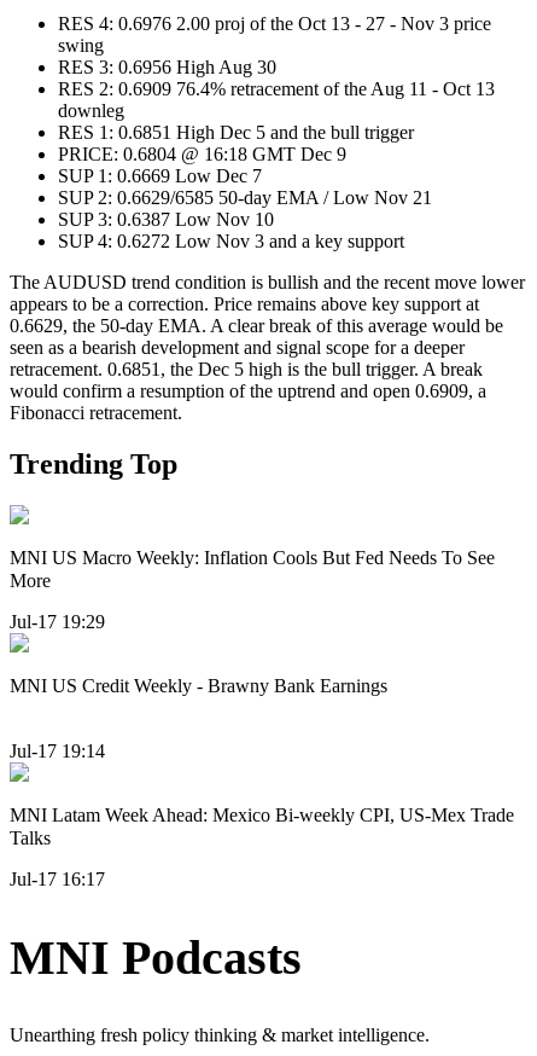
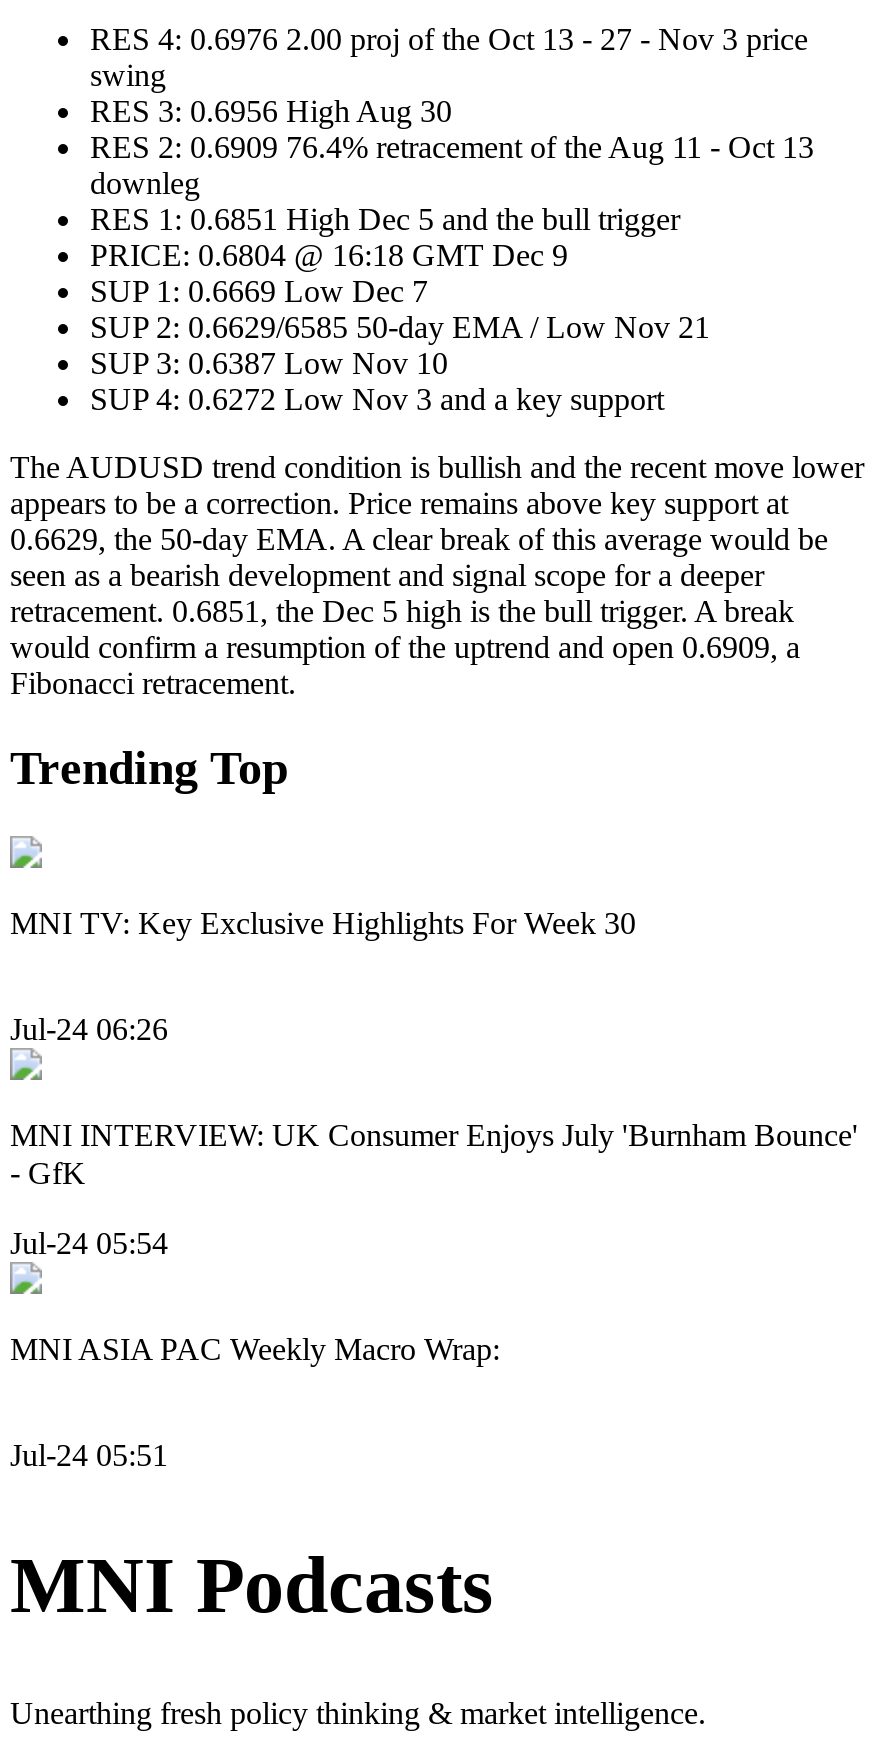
- MNI US Macro Weekly: Inflation Cools But Fed Needs To See
- More
+ MNI TV: Key Exclusive Highlights For Week 30

- Jul-17 19:29
+ Jul-24 06:26

- MNI US Credit Weekly - Brawny Bank Earnings
+ MNI INTERVIEW: UK Consumer Enjoys July 'Burnham Bounce'
+ - GfK

- Jul-17 19:14
+ Jul-24 05:54

- MNI Latam Week Ahead: Mexico Bi-weekly CPI, US-Mex Trade
- Talks
+ MNI ASIA PAC Weekly Macro Wrap:

- Jul-17 16:17
+ Jul-24 05:51
